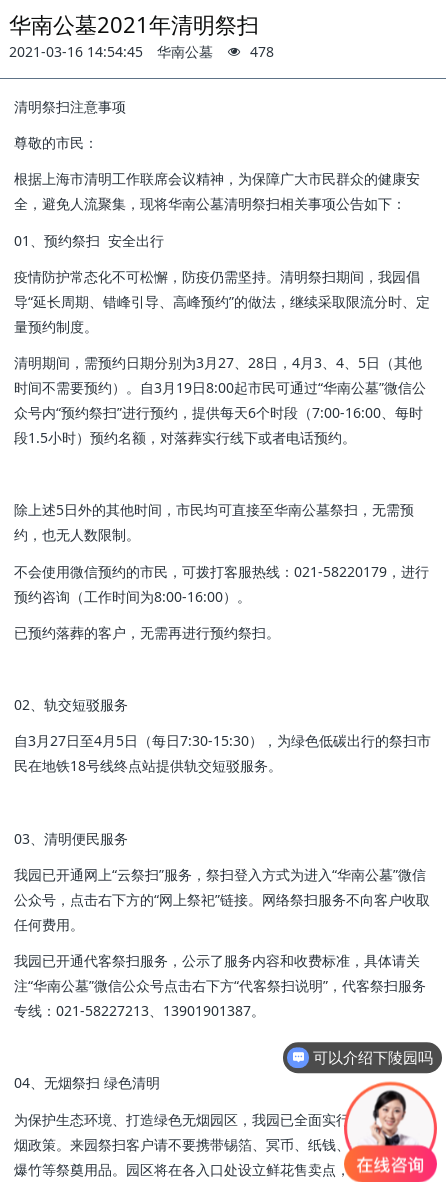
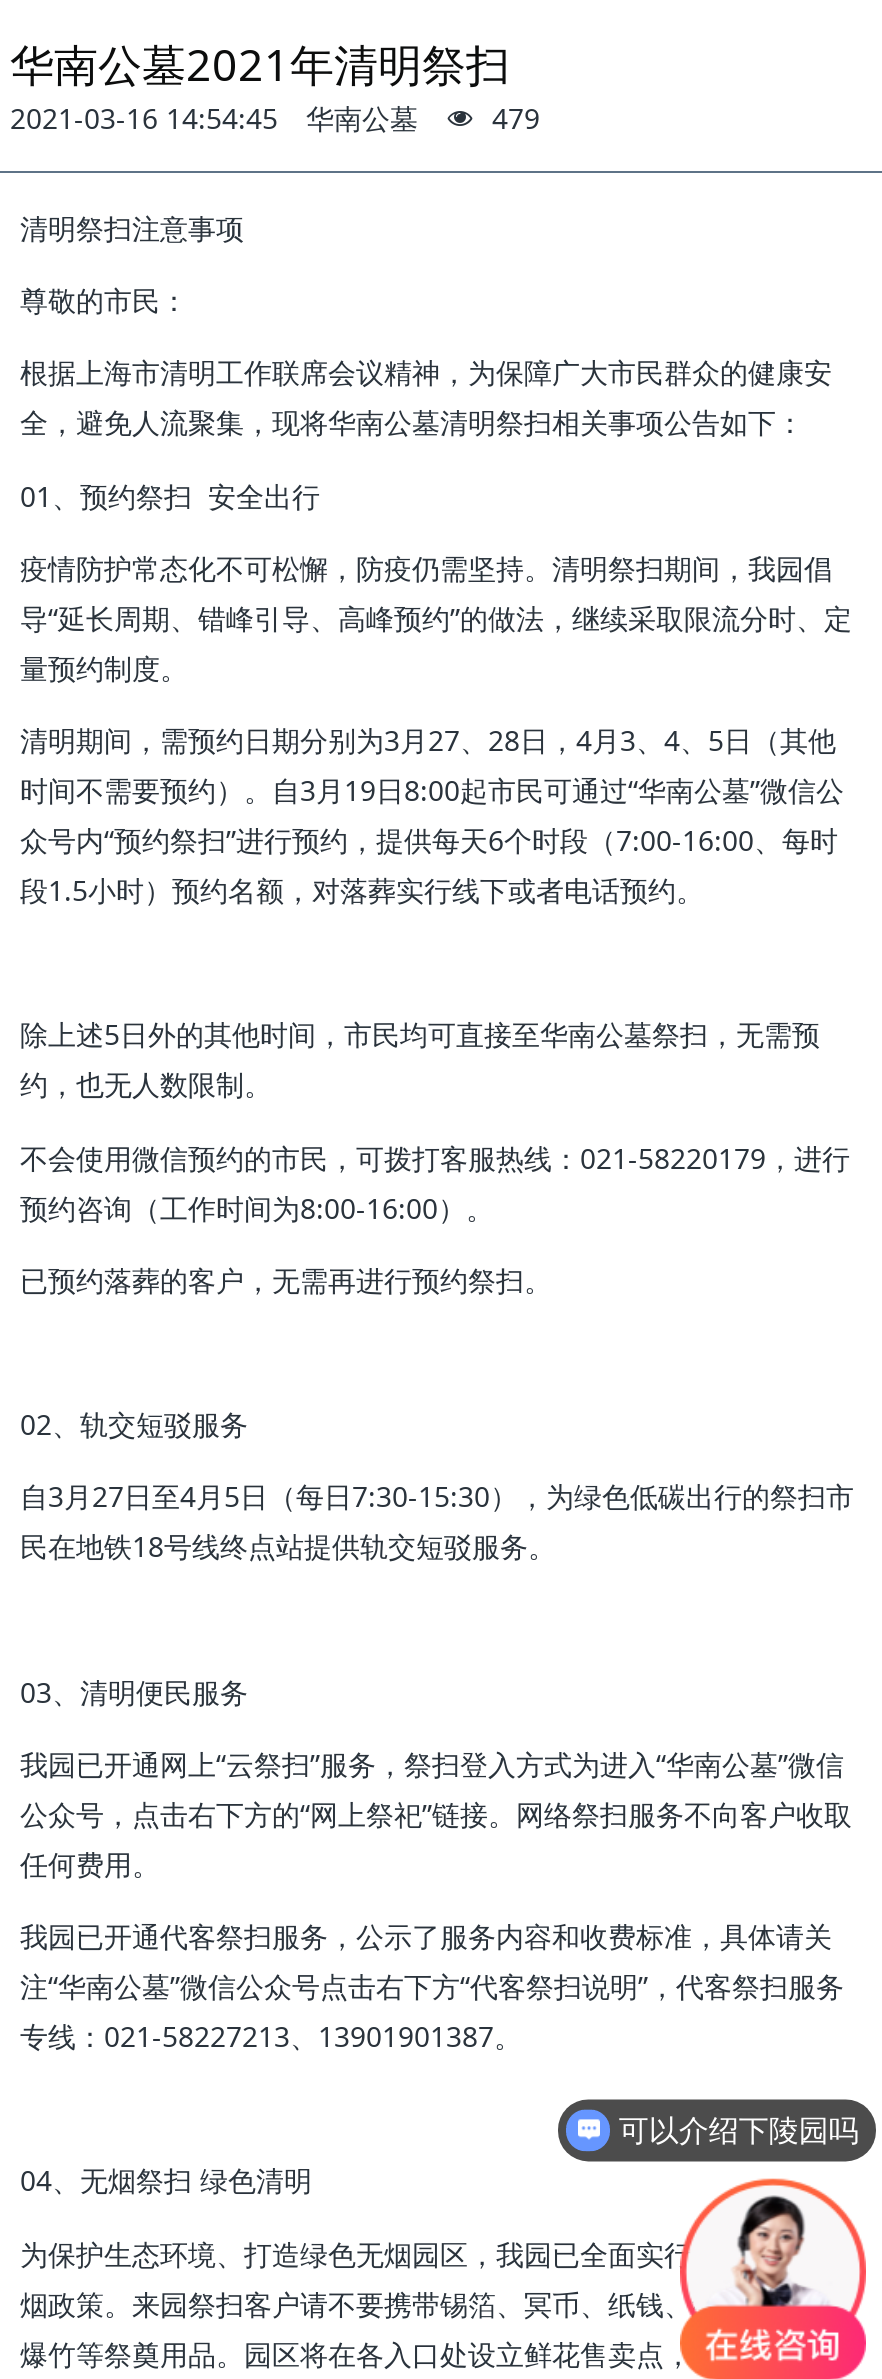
- 478
+ 479
